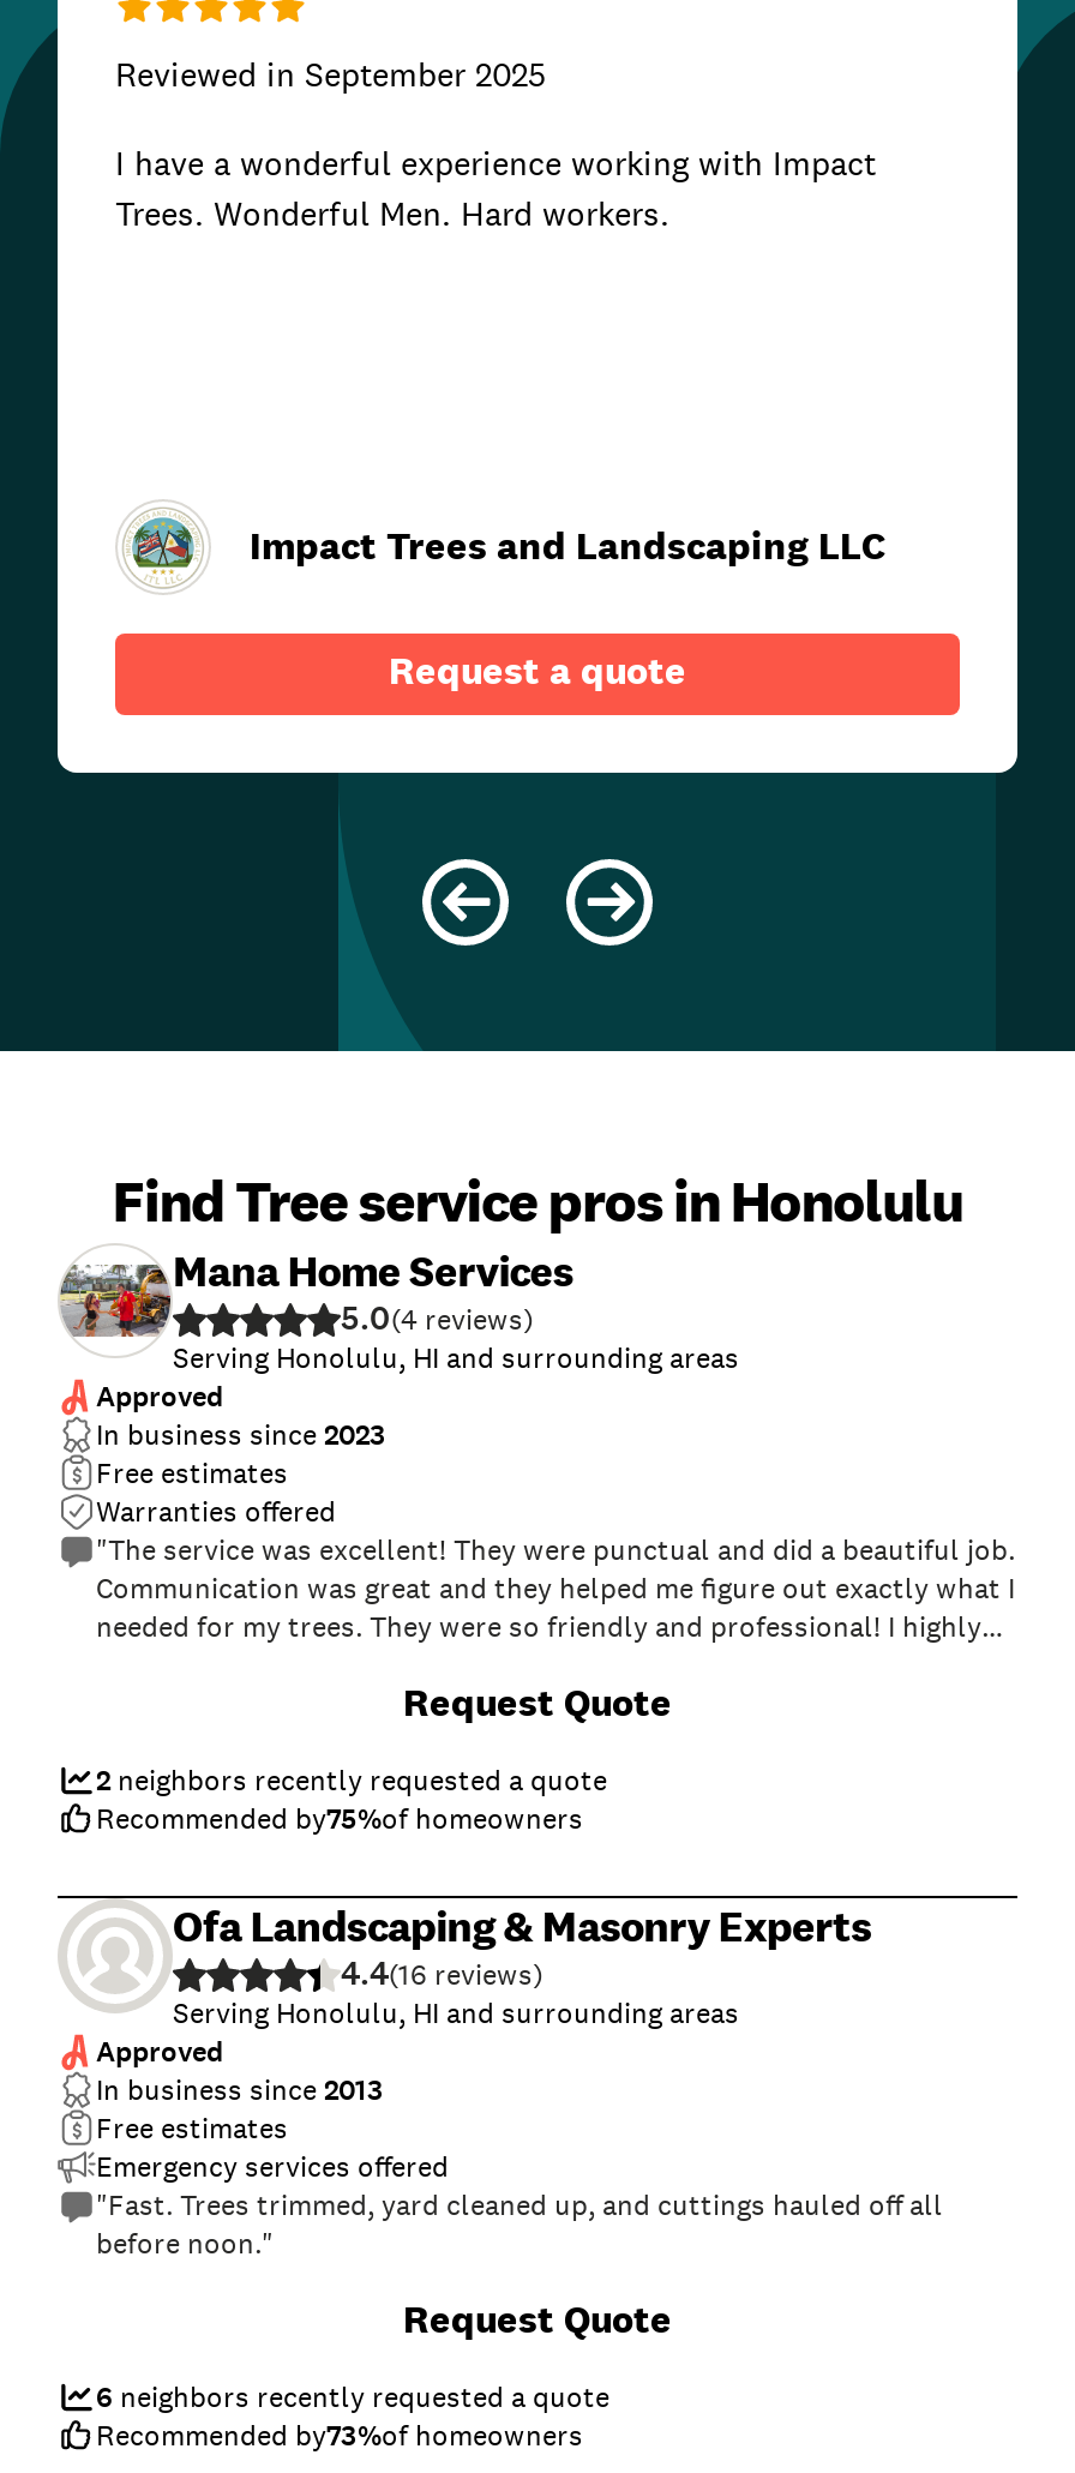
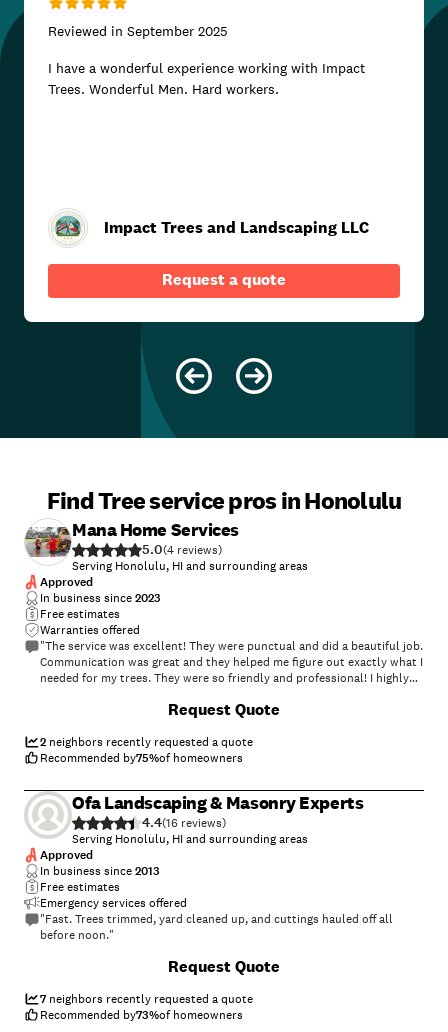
- 6 neighbors recently requested a quote
+ 7 neighbors recently requested a quote
